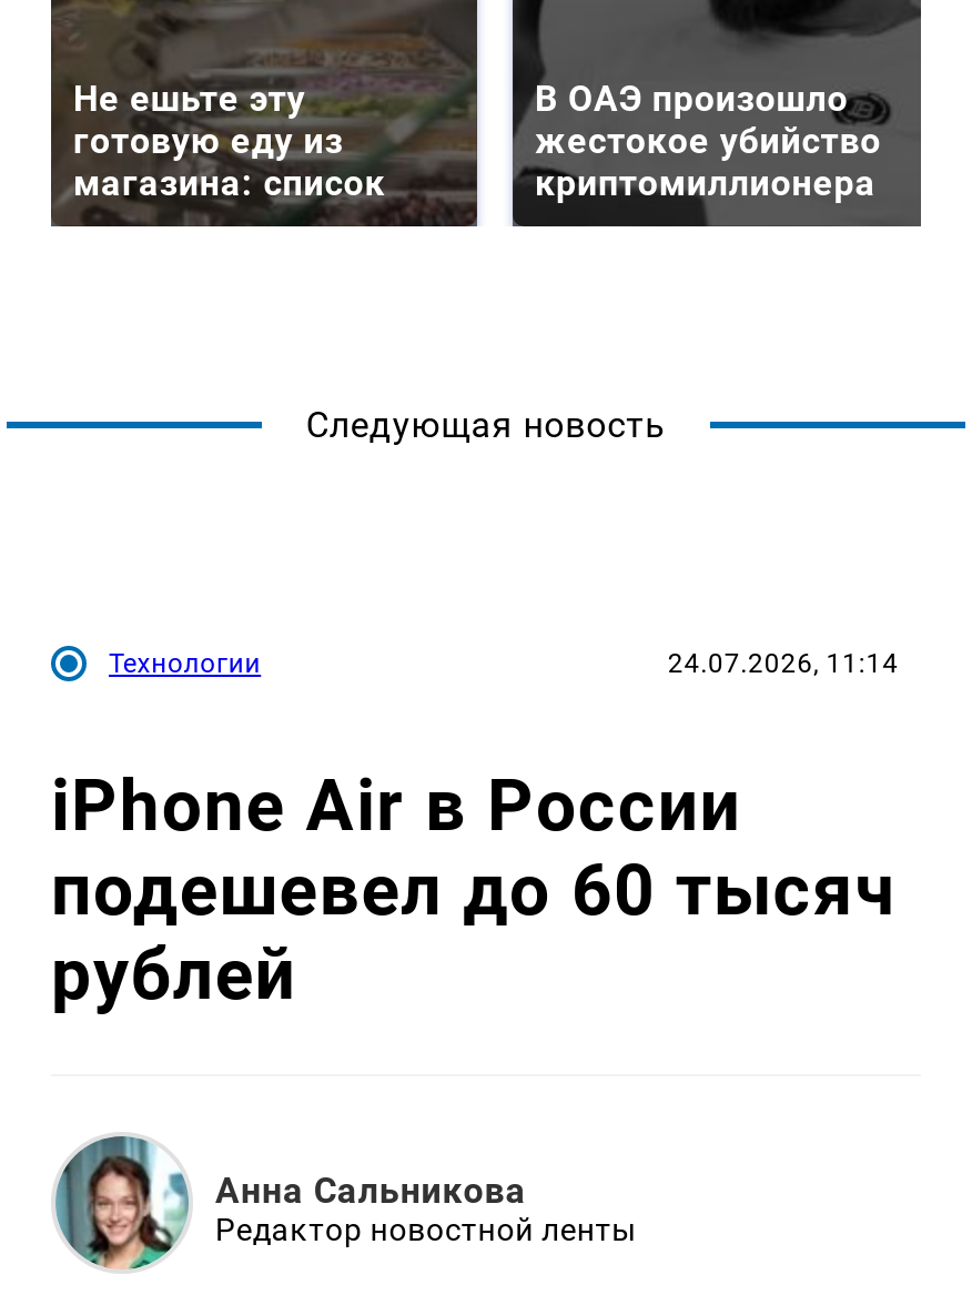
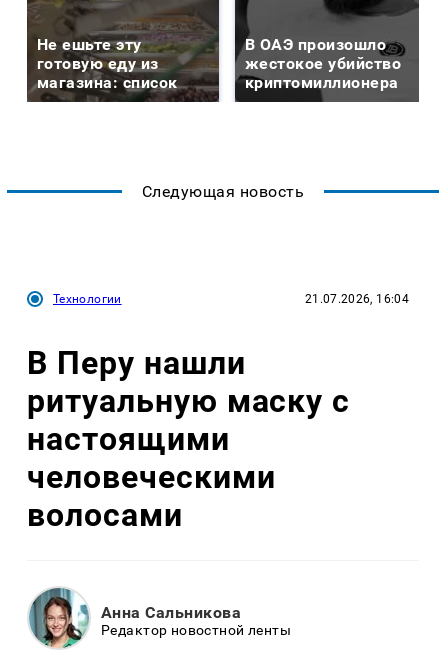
- 24.07.2026, 11:14
+ 21.07.2026, 16:04

- iPhone Air в России
- подешевел до 60 тысяч
- рублей
+ В Перу нашли
+ ритуальную маску с
+ настоящими
+ человеческими
+ волосами
